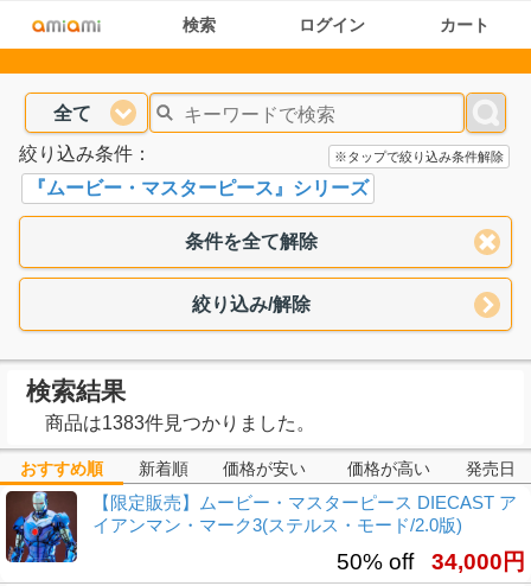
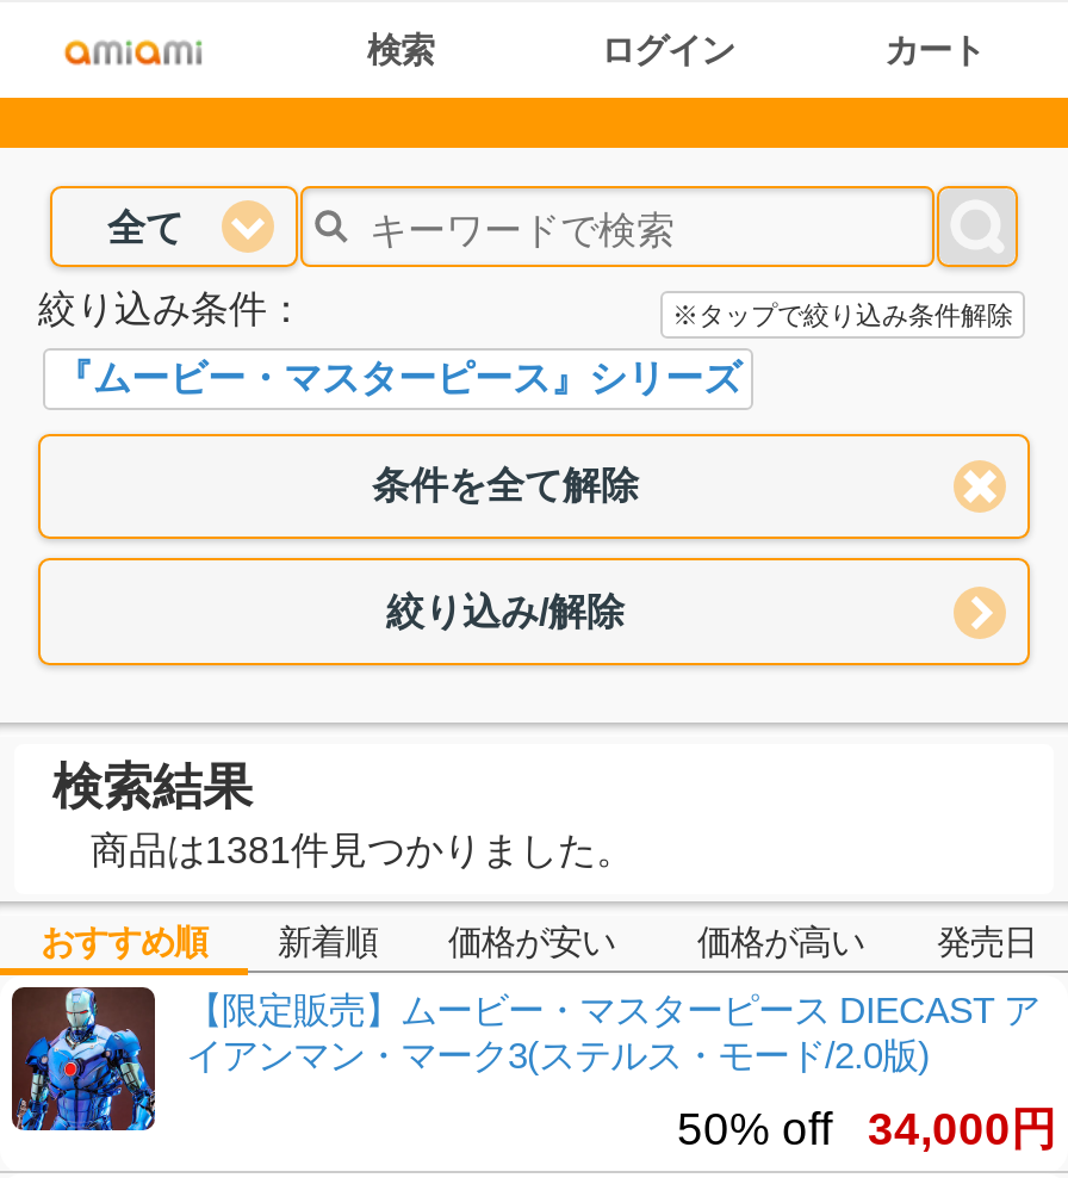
- 商品は1383件見つかりました。
+ 商品は1381件見つかりました。
